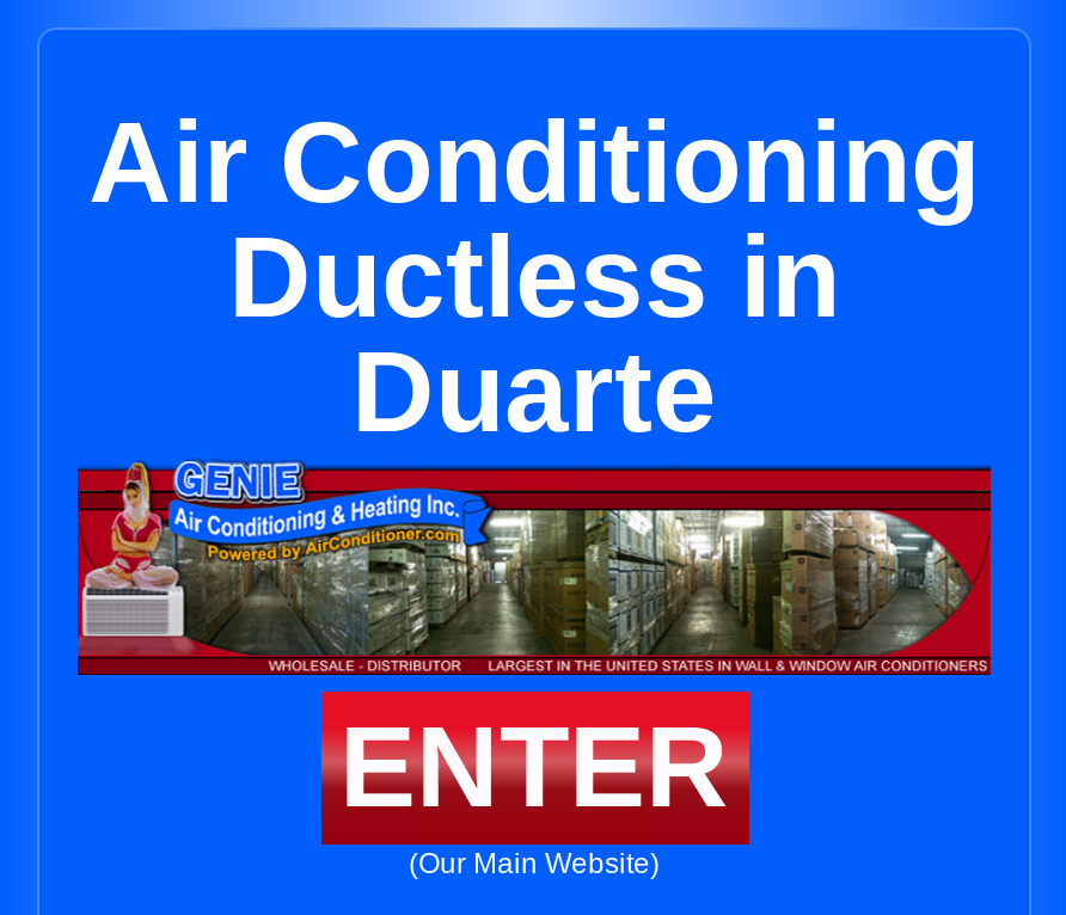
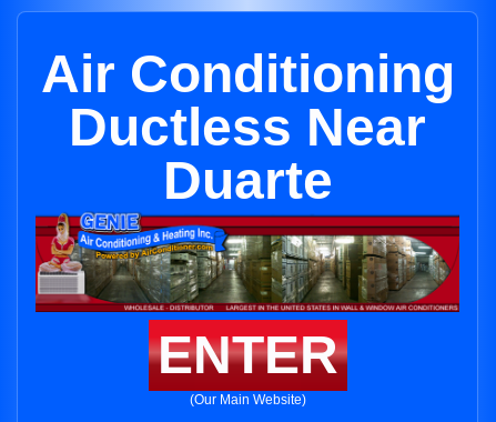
- Ductless in
+ Ductless Near
